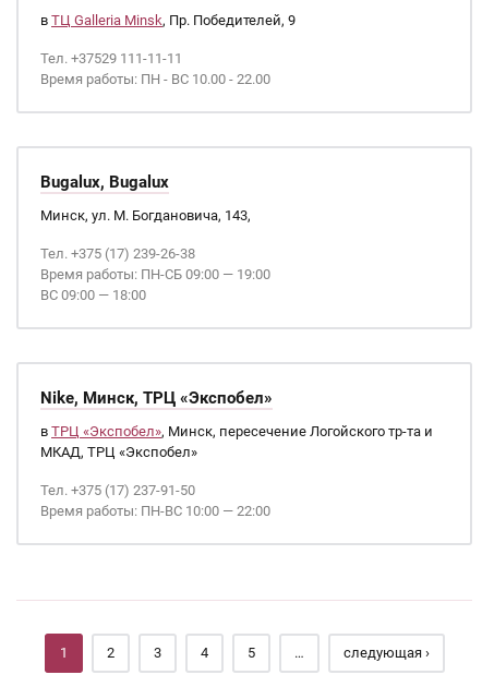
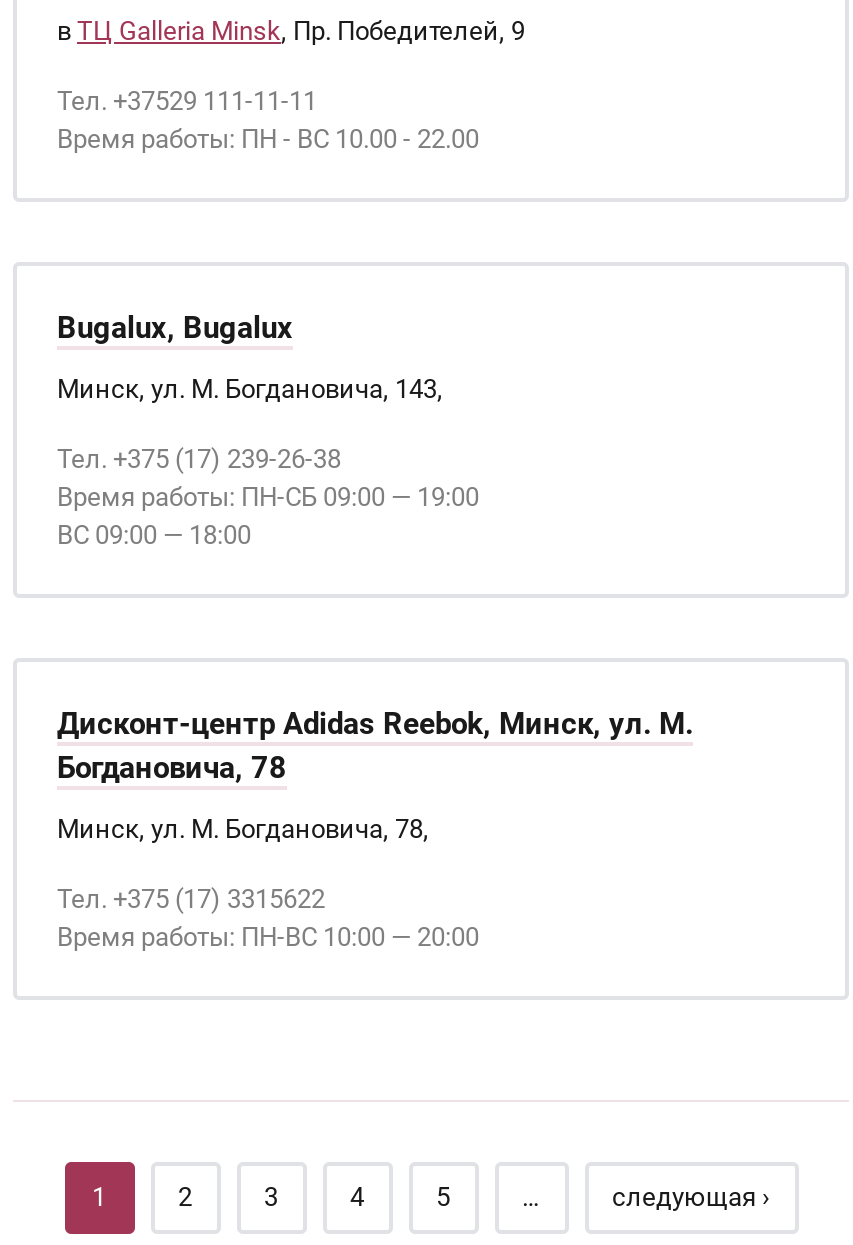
- Nike, Минск, ТРЦ «Экспобел»
+ Дисконт-центр Adidas Reebok, Минск, ул. М.
+ Богдановича, 78

- в ТРЦ «Экспобел», Минск, пересечение Логойского тр-та и
- МКАД, ТРЦ «Экспобел»
+ Минск, ул. М. Богдановича, 78,

- Тел. +375 (17) 237-91-50
- Время работы: ПН-ВС 10:00 — 22:00
+ Тел. +375 (17) 3315622
+ Время работы: ПН-ВС 10:00 — 20:00
